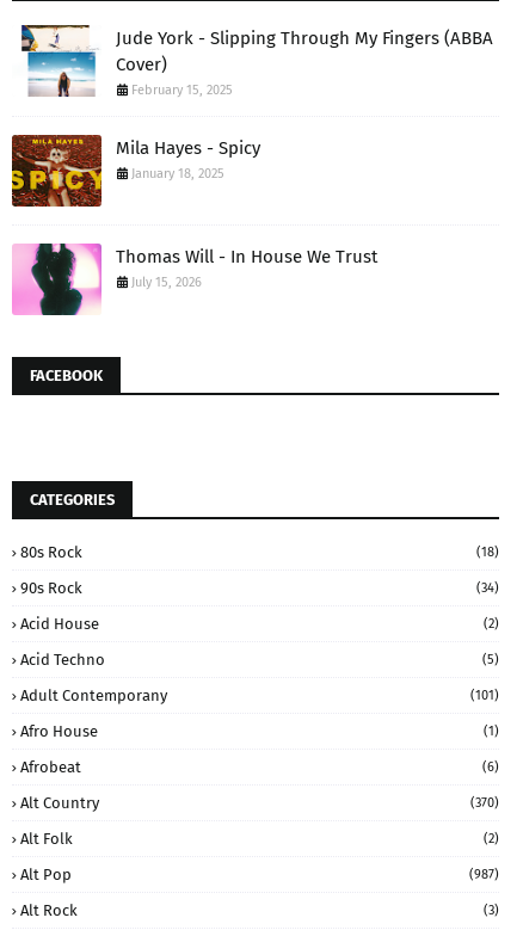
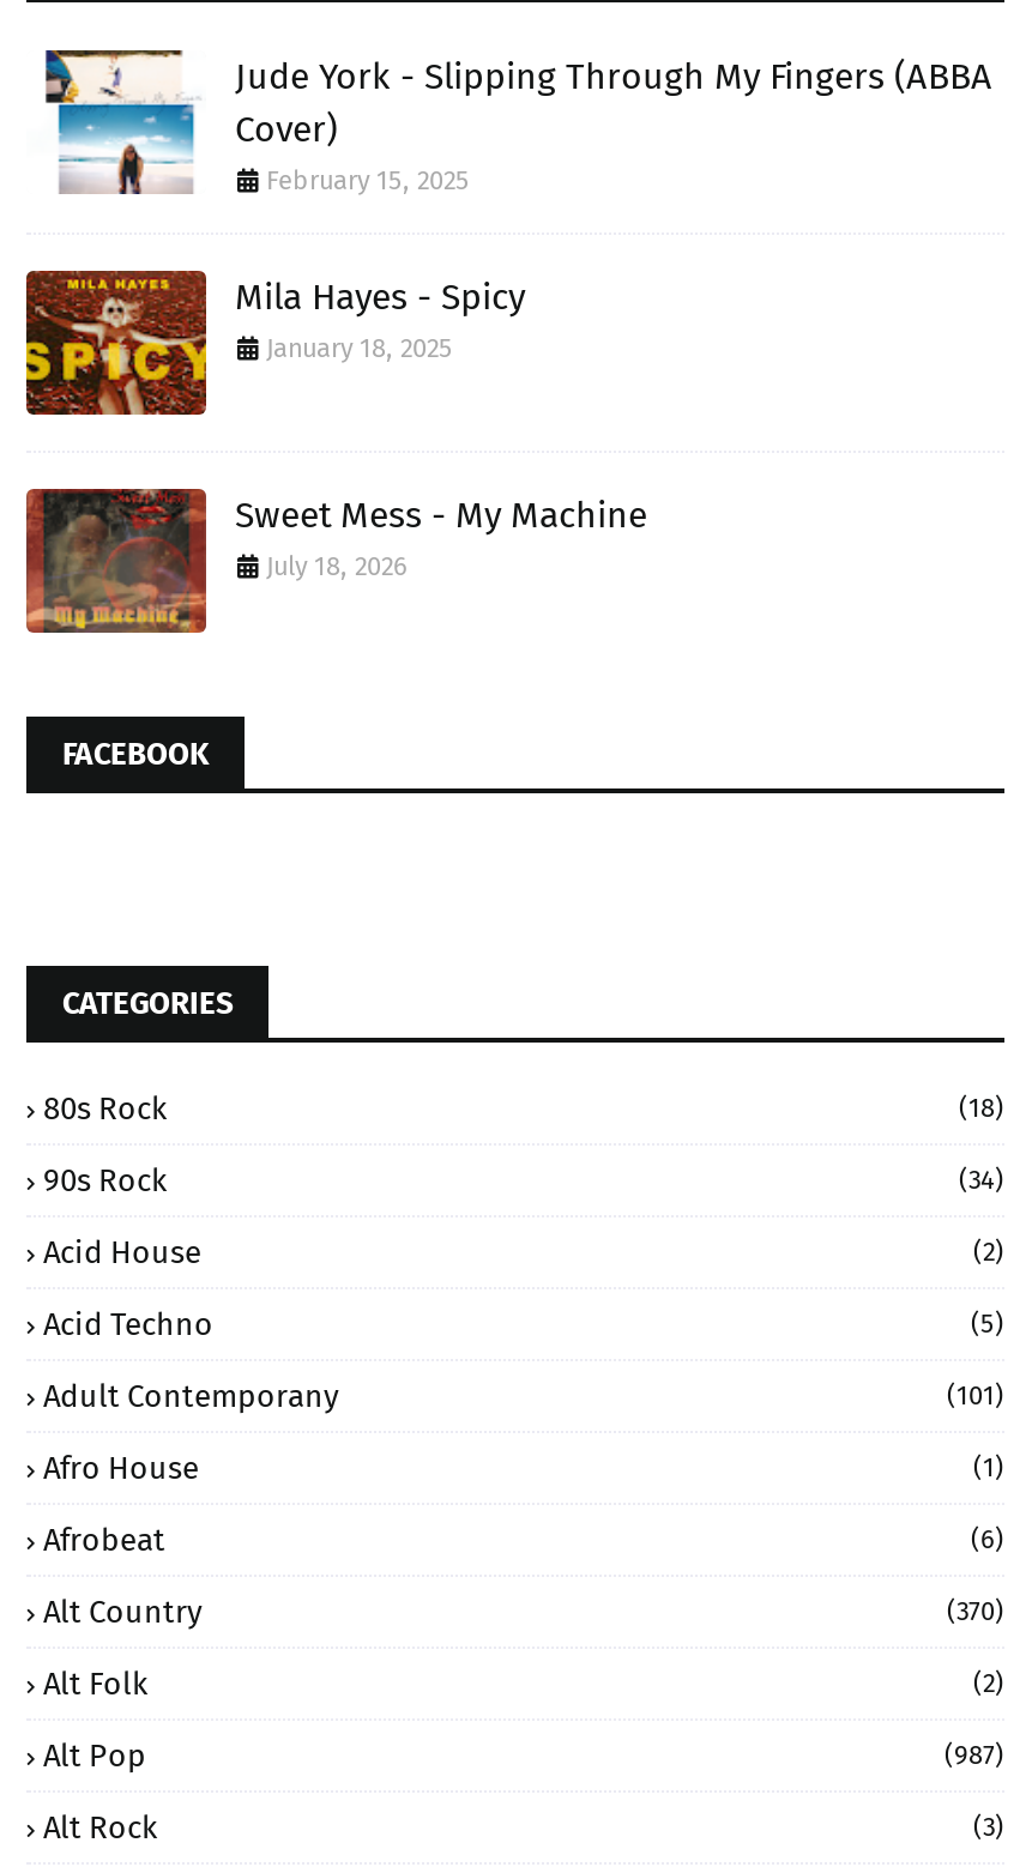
- [image]
- Thomas Will - In House We Trust
- July 15, 2026
+ [image]
+ Sweet Mess - My Machine
+ July 18, 2026
